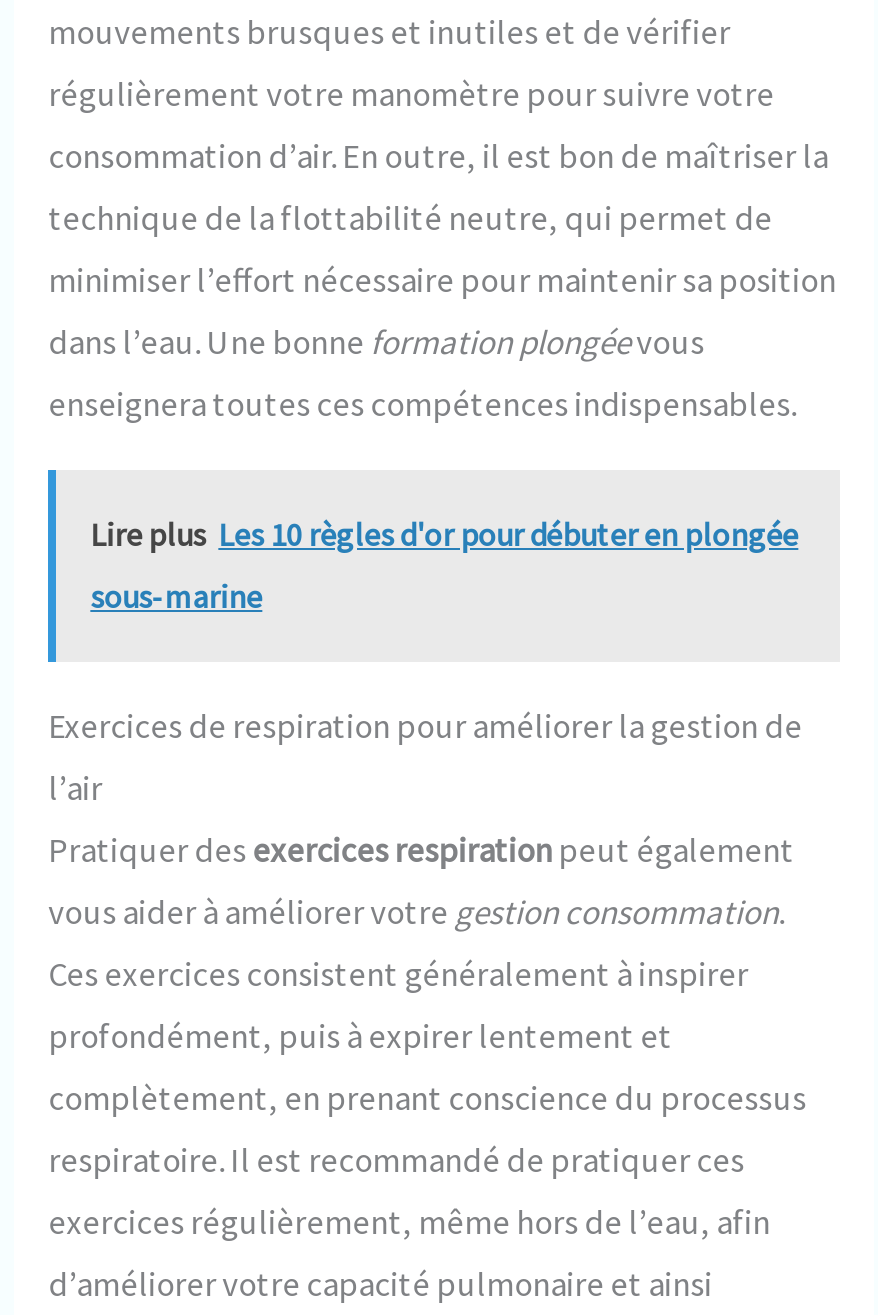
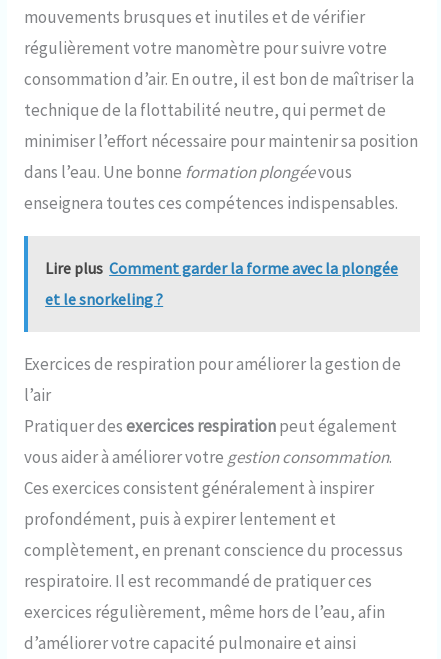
- Lire plus Les 10 règles d'or pour débuter en plongée
+ Lire plus Comment garder la forme avec la plongée

- sous-marine
+ et le snorkeling ?
